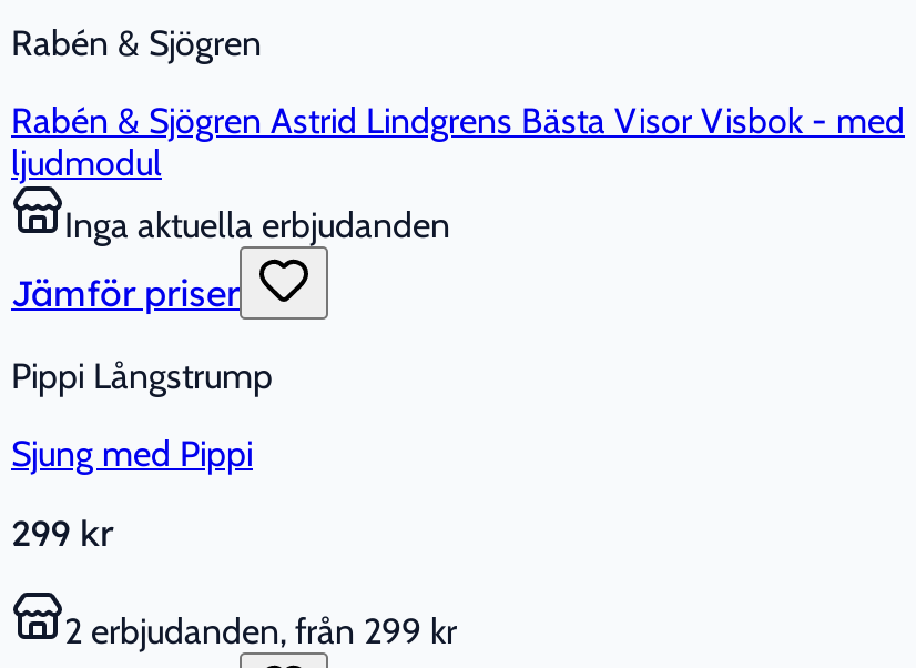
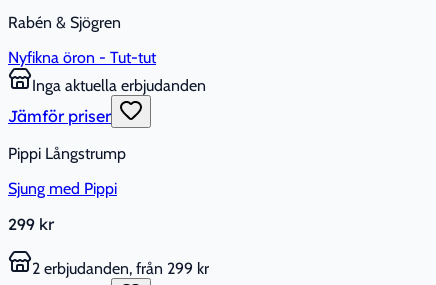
- Rabén & Sjögren Astrid Lindgrens Bästa Visor Visbok - med
- ljudmodul
+ Nyfikna öron - Tut-tut
